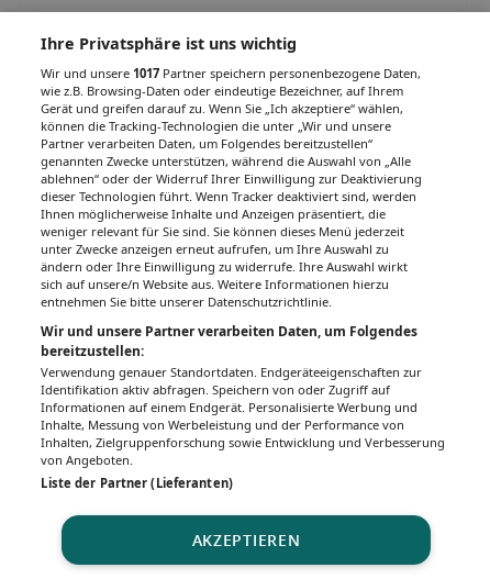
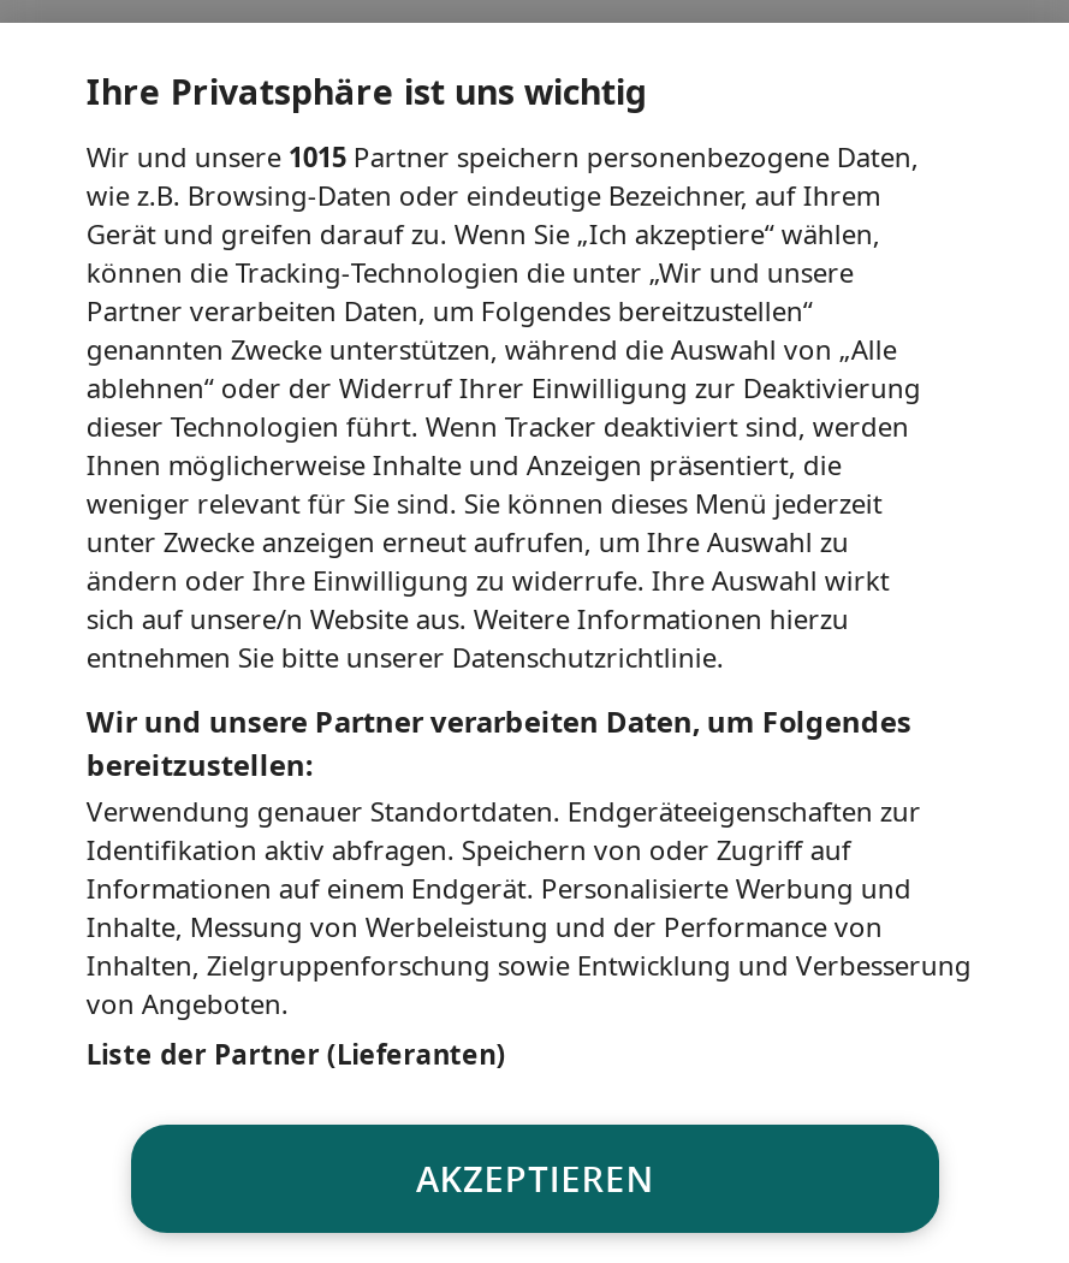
- Wir und unsere 1017 Partner speichern personenbezogene Daten,
+ Wir und unsere 1015 Partner speichern personenbezogene Daten,
